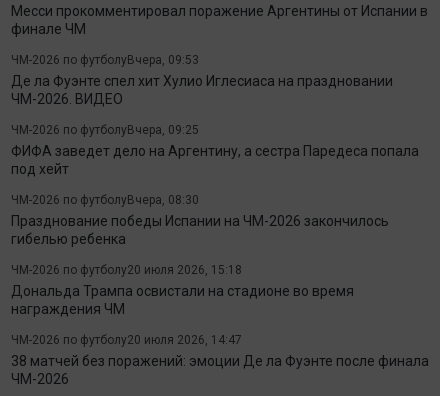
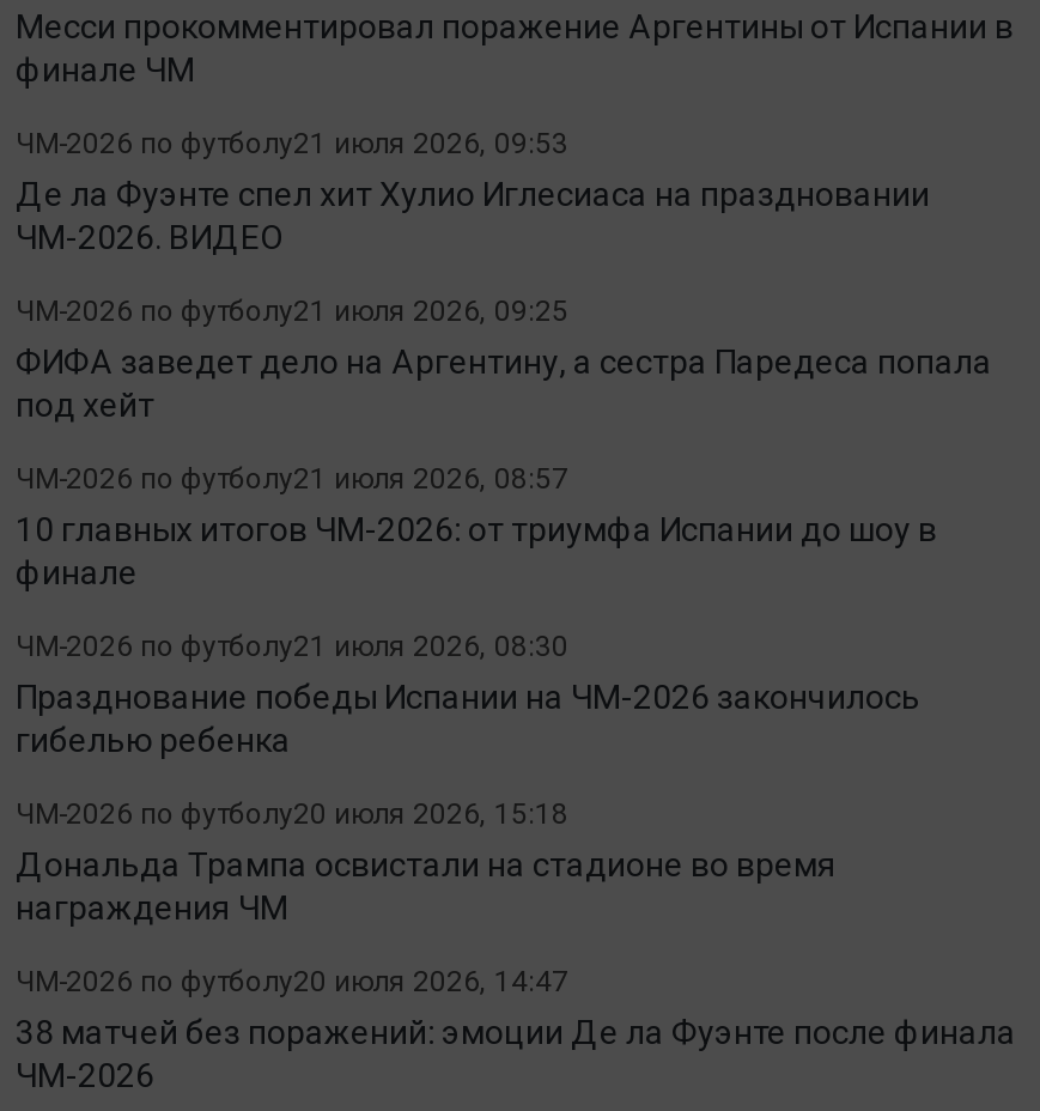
- ЧМ-2026 по футболуВчера, 09:53
+ ЧМ-2026 по футболу21 июля 2026, 09:53

- ЧМ-2026 по футболуВчера, 09:25
+ ЧМ-2026 по футболу21 июля 2026, 09:25

- ЧМ-2026 по футболуВчера, 08:30
+ ЧМ-2026 по футболу21 июля 2026, 08:57
+ 10 главных итогов ЧМ-2026: от триумфа Испании до шоу в
+ финале
+ ЧМ-2026 по футболу21 июля 2026, 08:30
